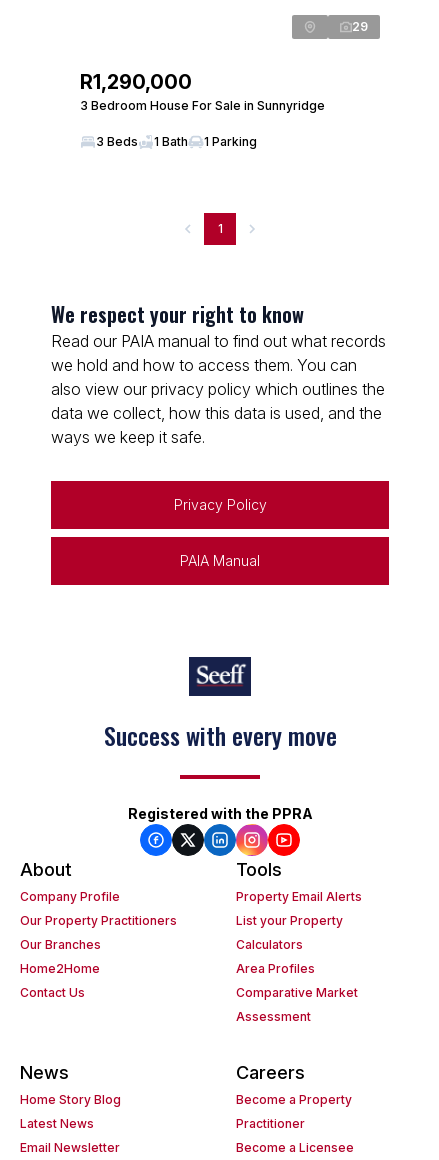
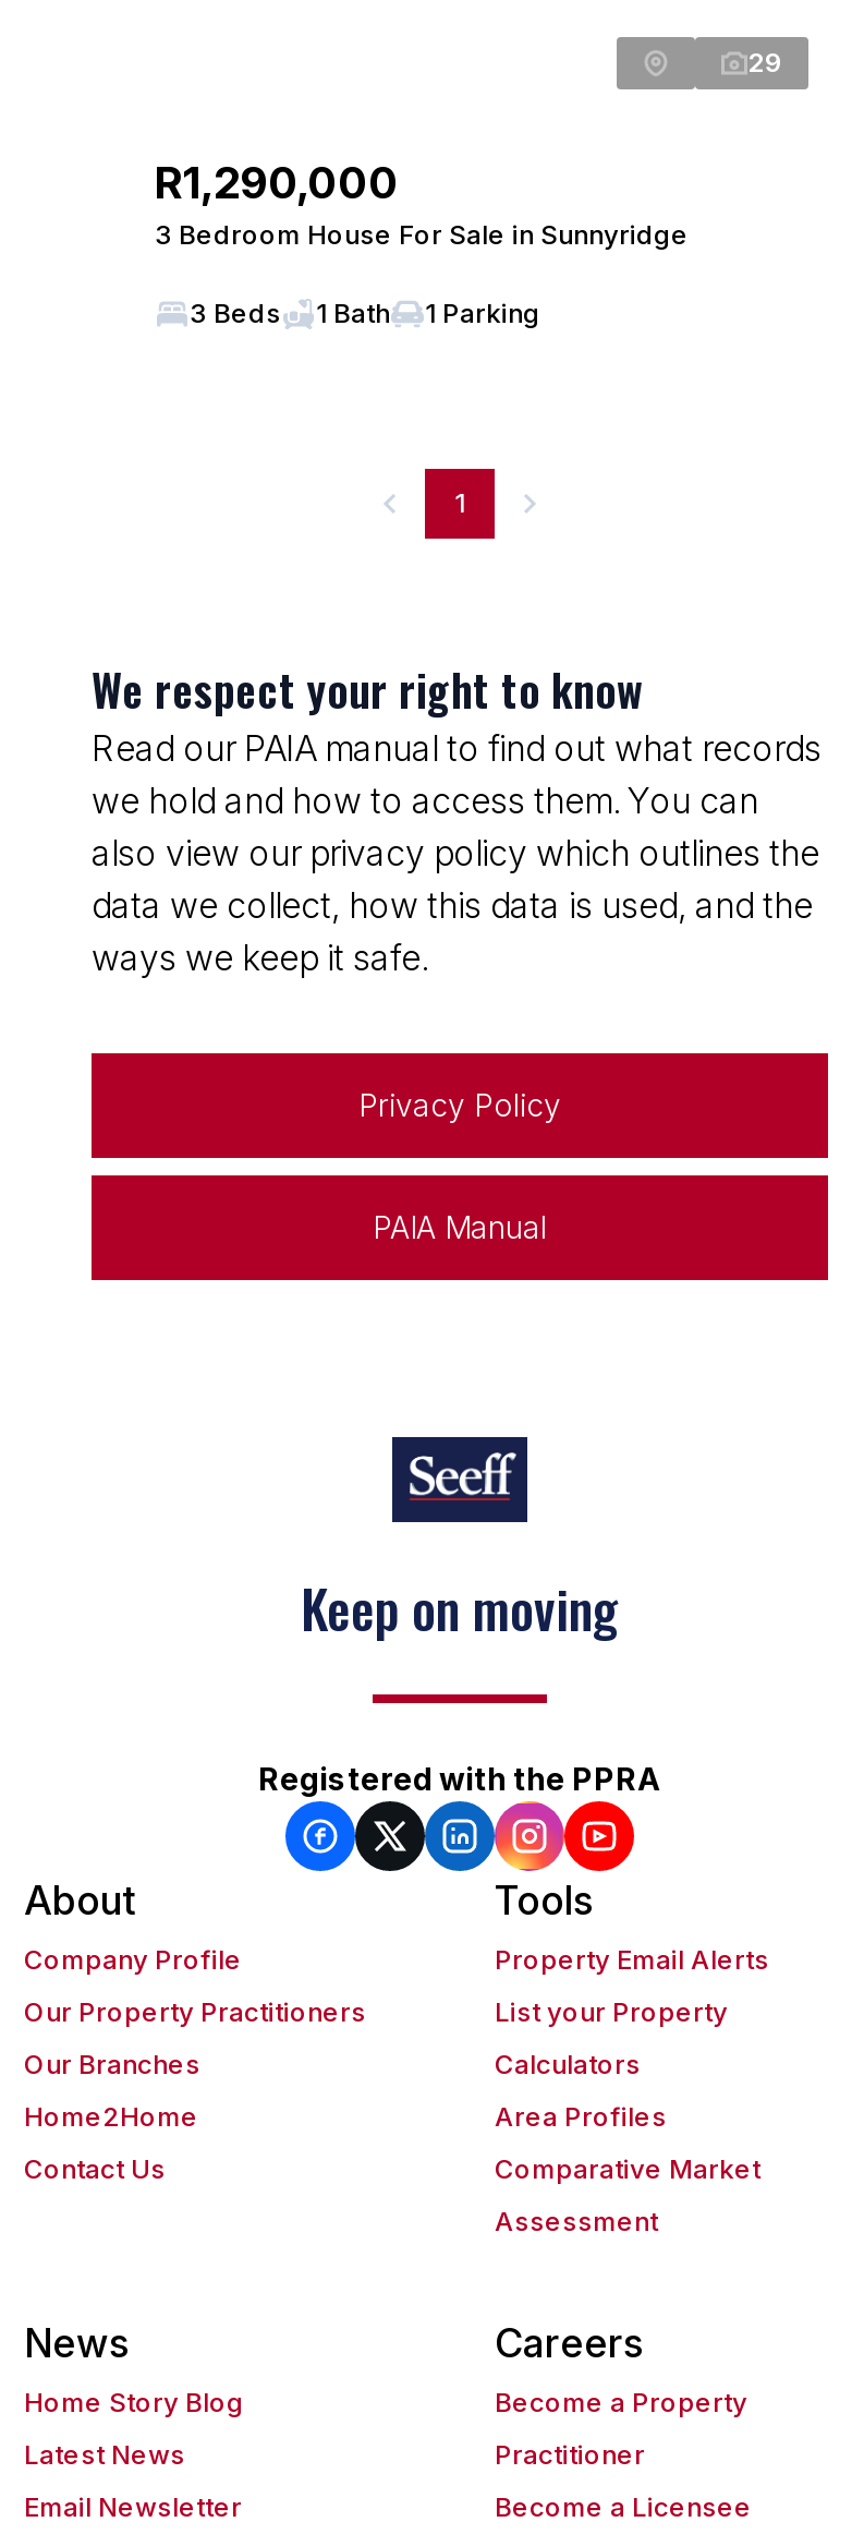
- Success with every move
+ Keep on moving
